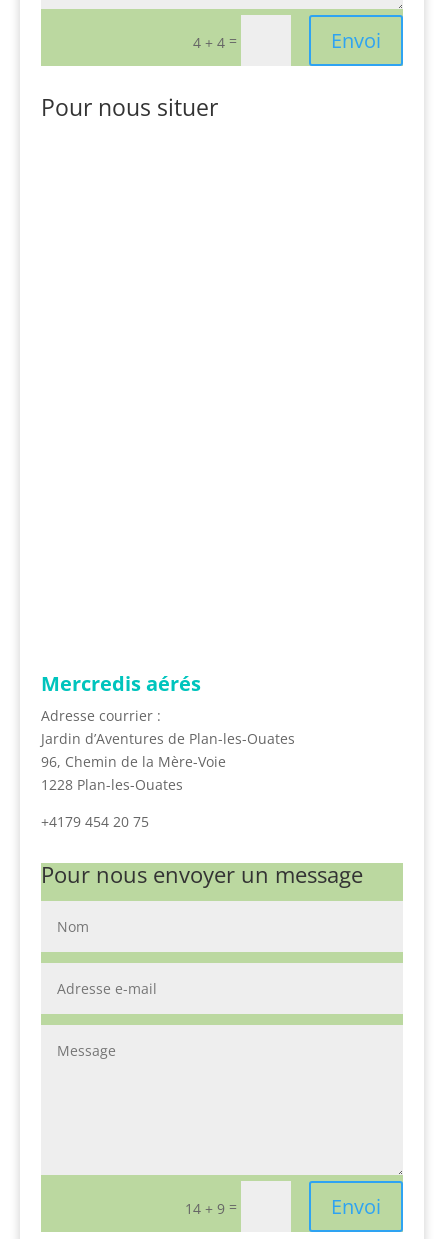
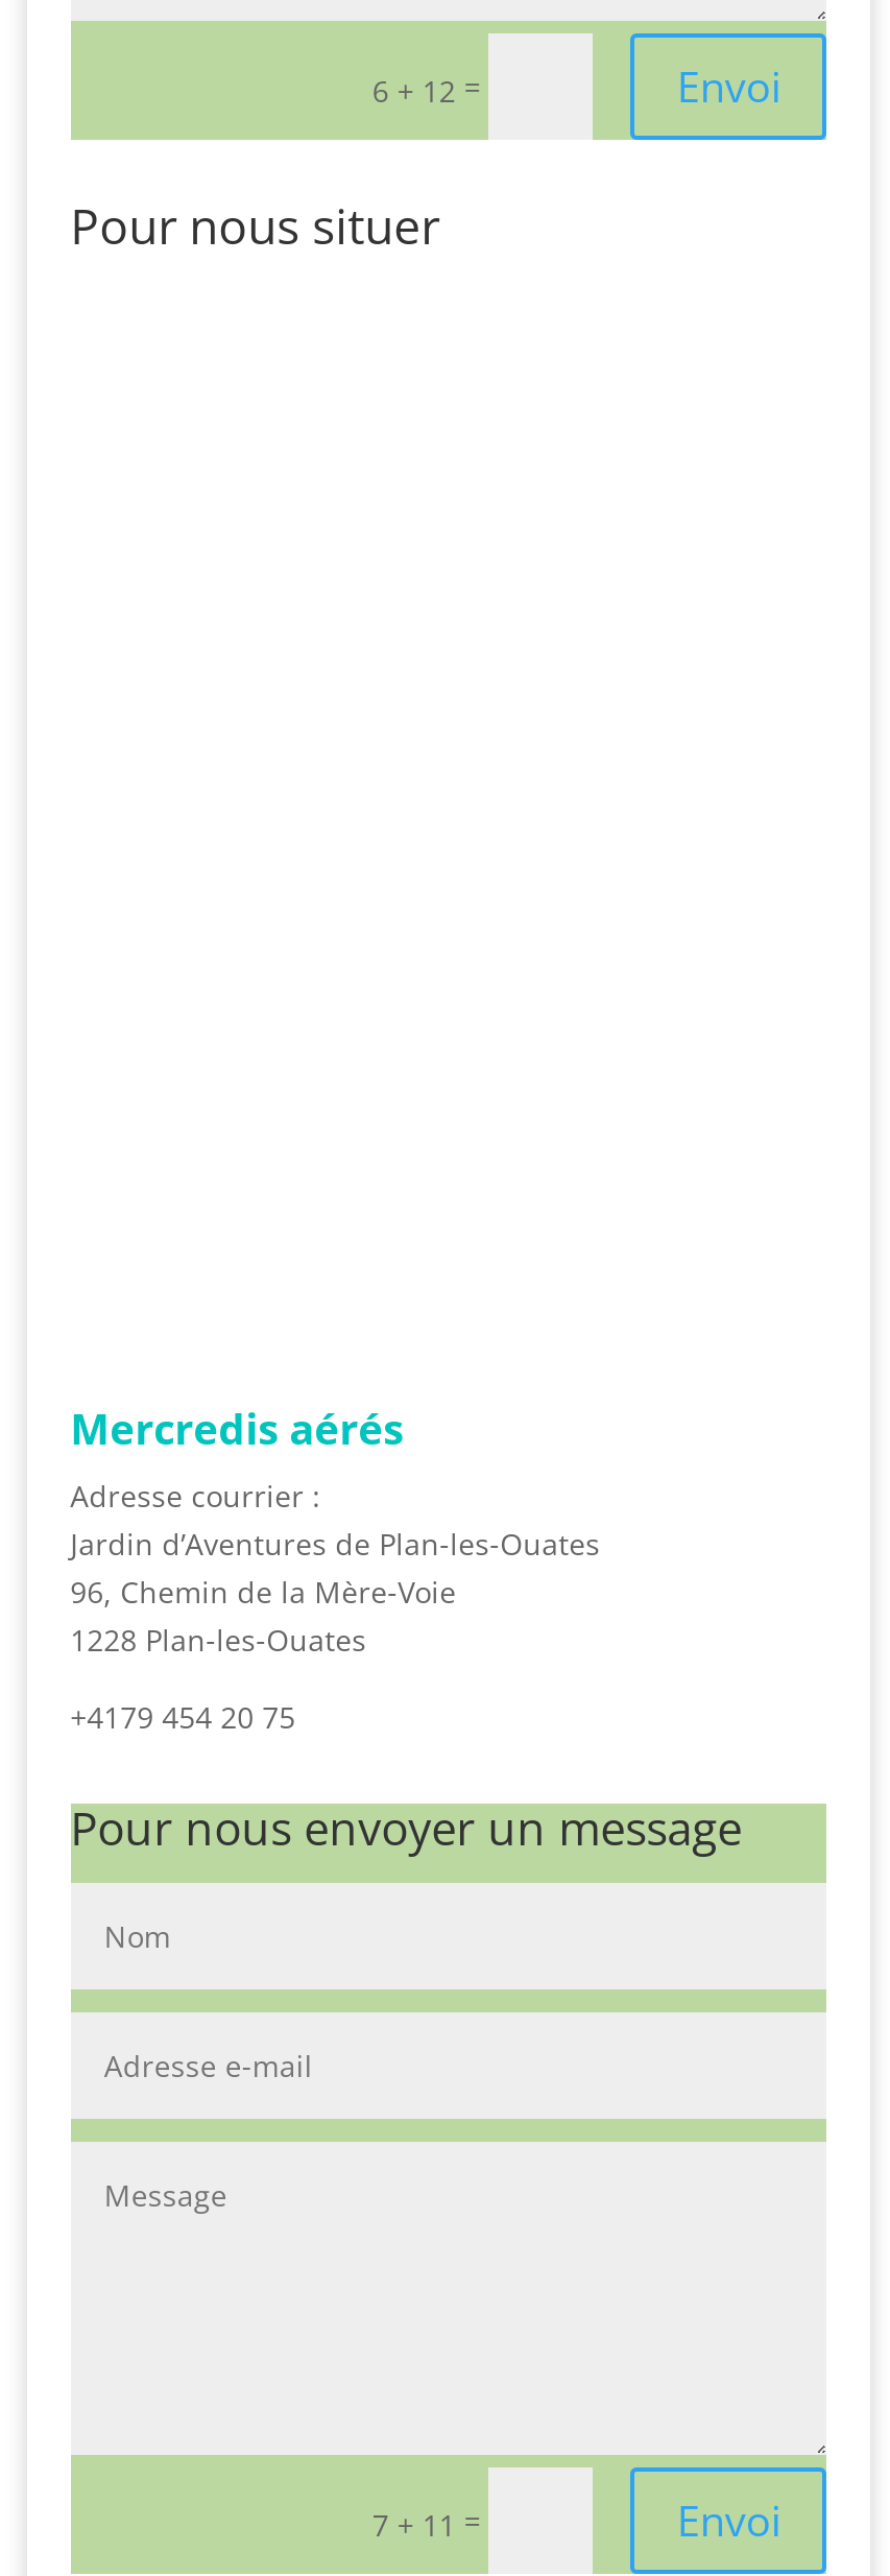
- 4 + 4 =
+ 6 + 12 =

- 14 + 9 =
+ 7 + 11 =
